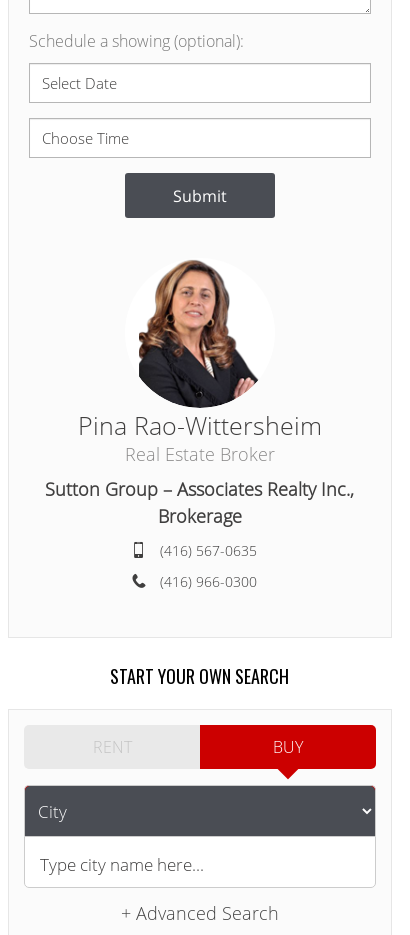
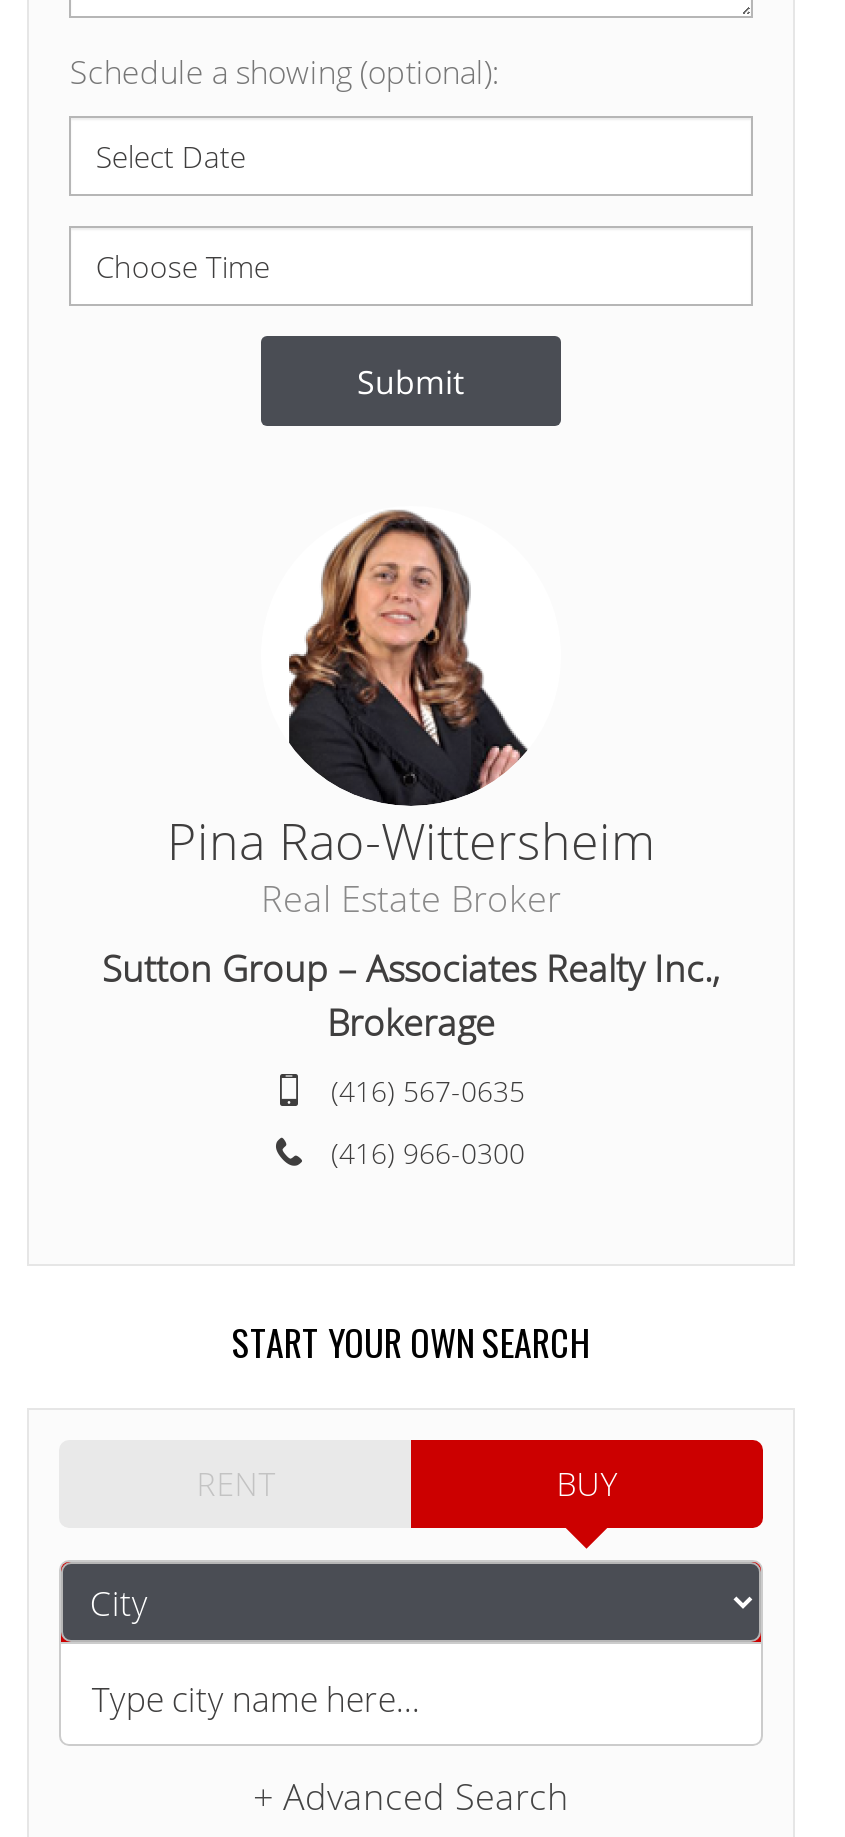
- City
